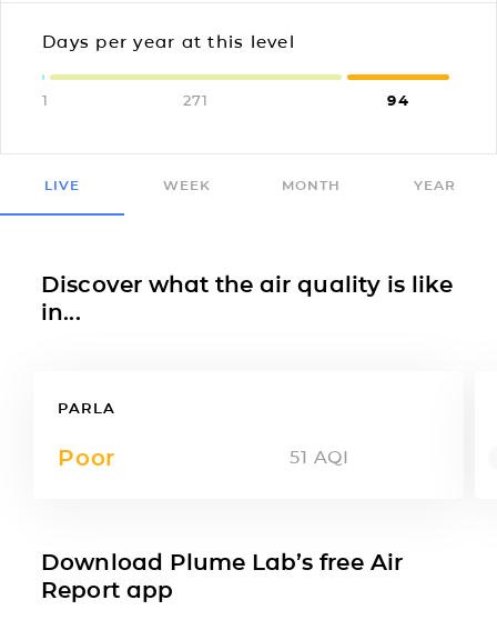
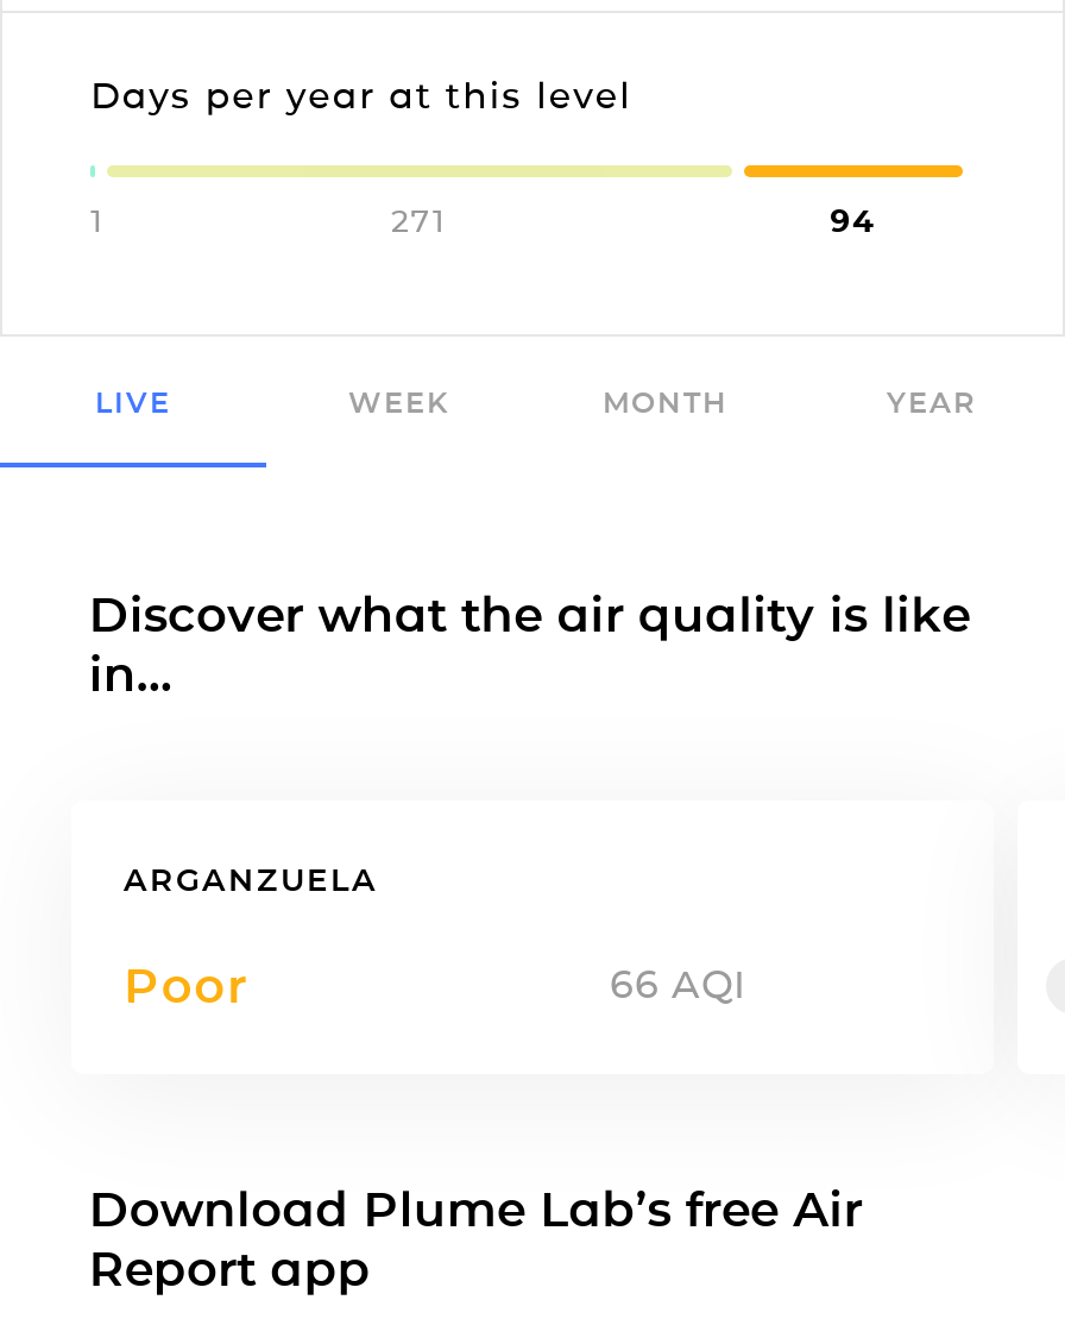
- PARLA
+ ARGANZUELA

- 51 AQI
+ 66 AQI
